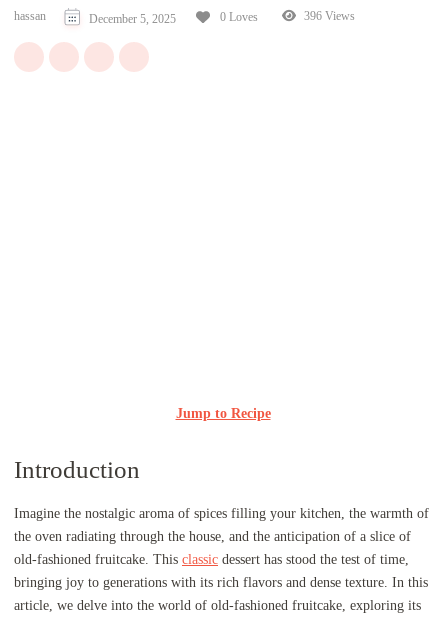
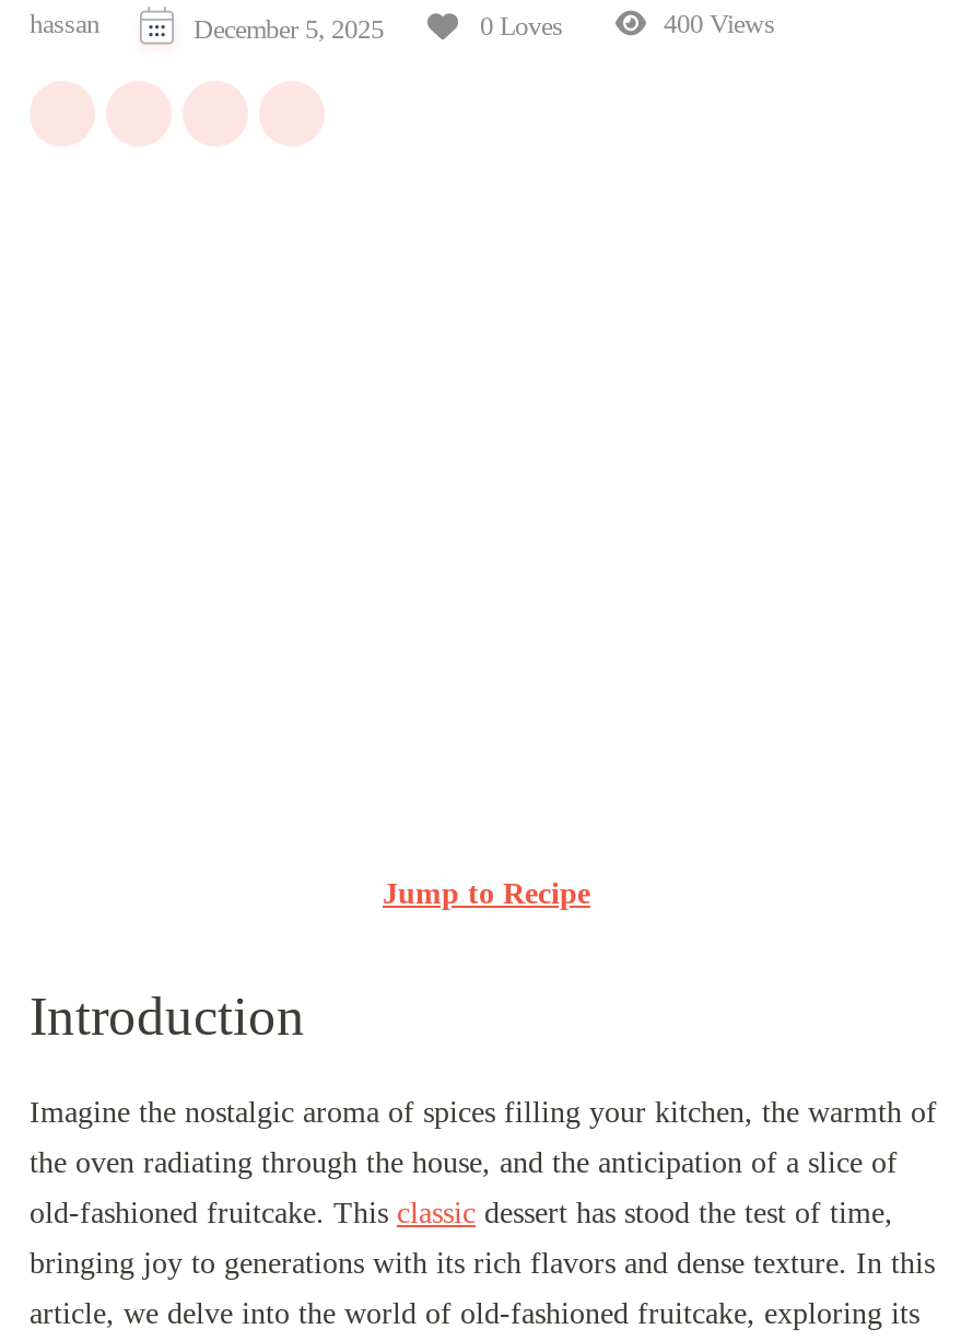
- 396 Views
+ 400 Views
